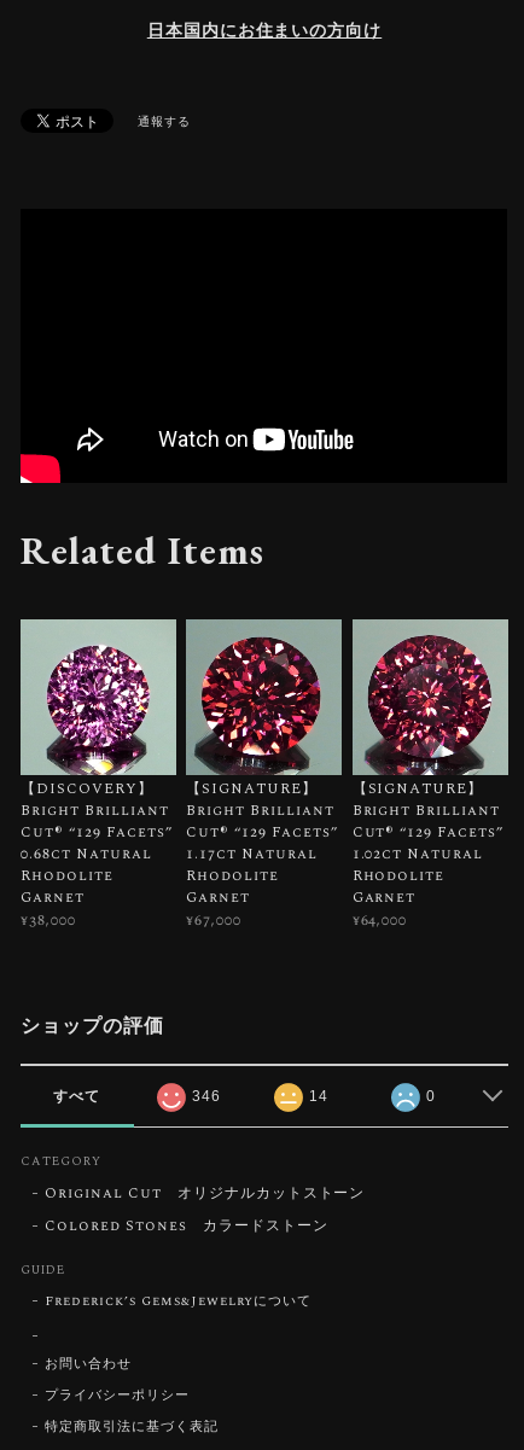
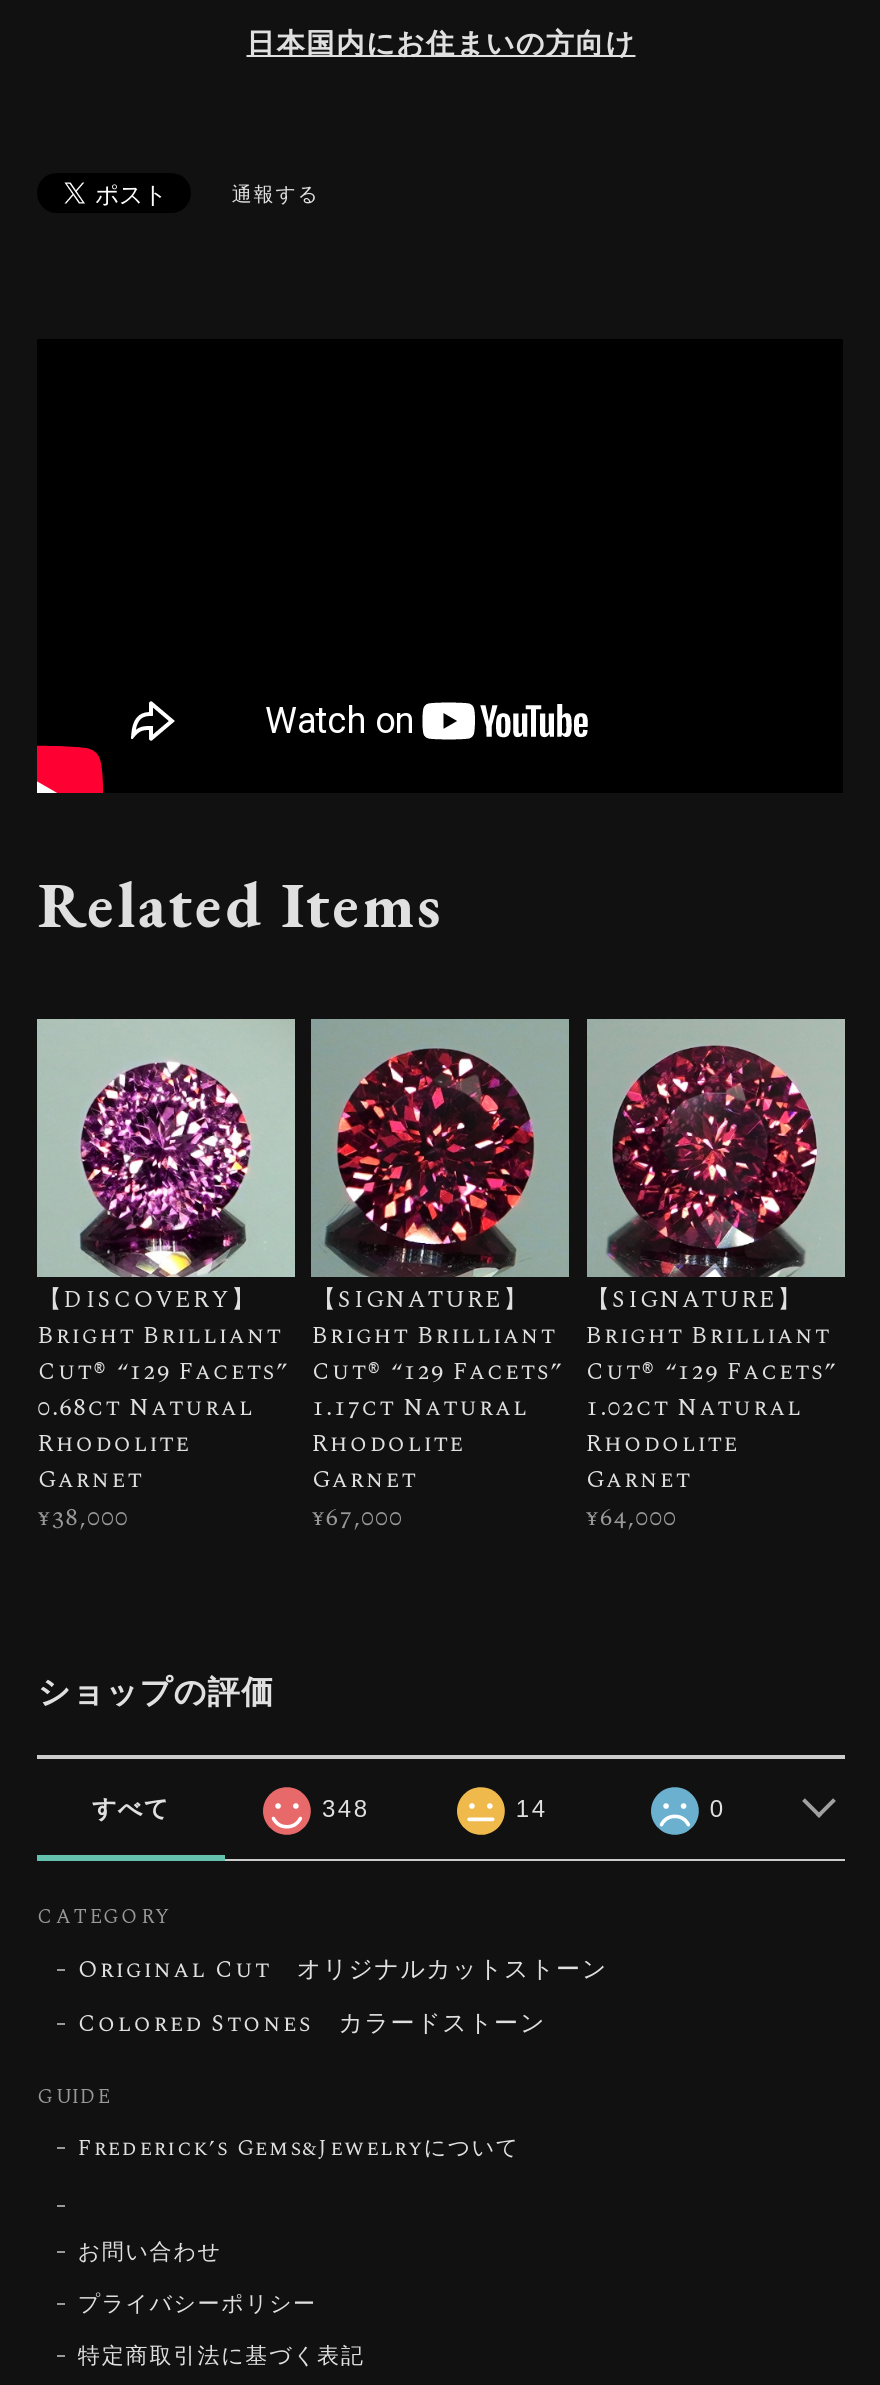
- 346
+ 348
